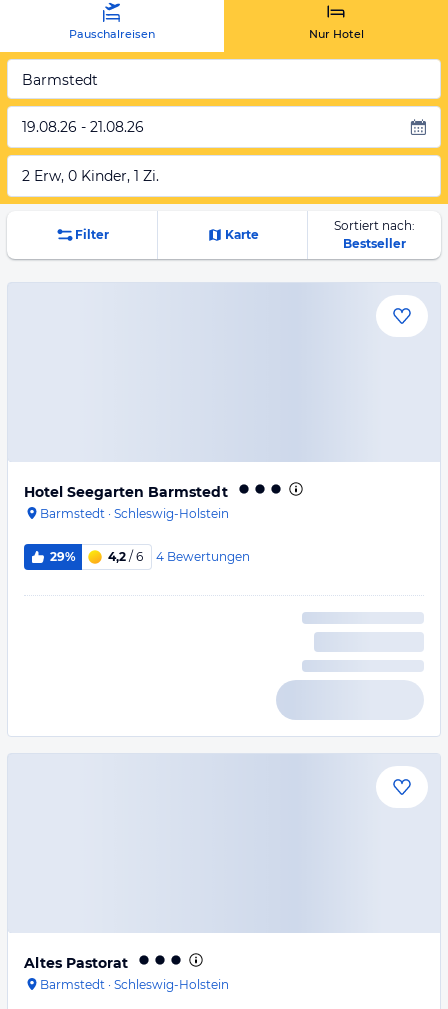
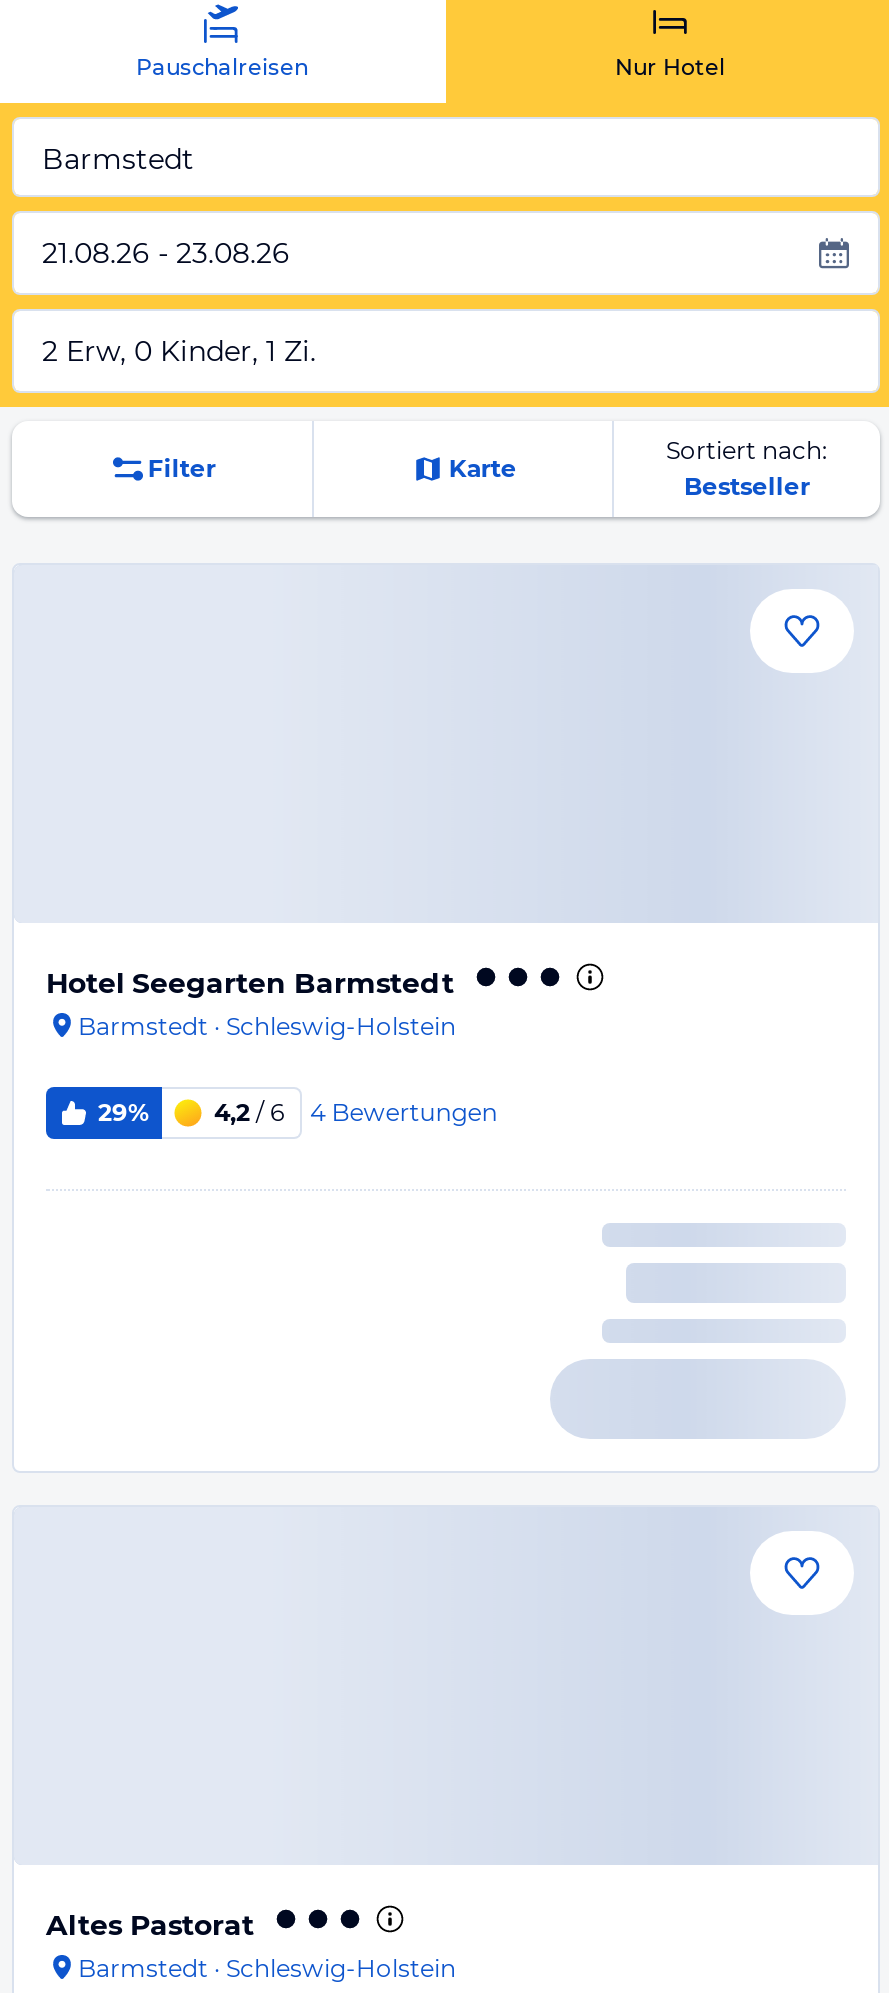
- 19.08.26 - 21.08.26
+ 21.08.26 - 23.08.26
